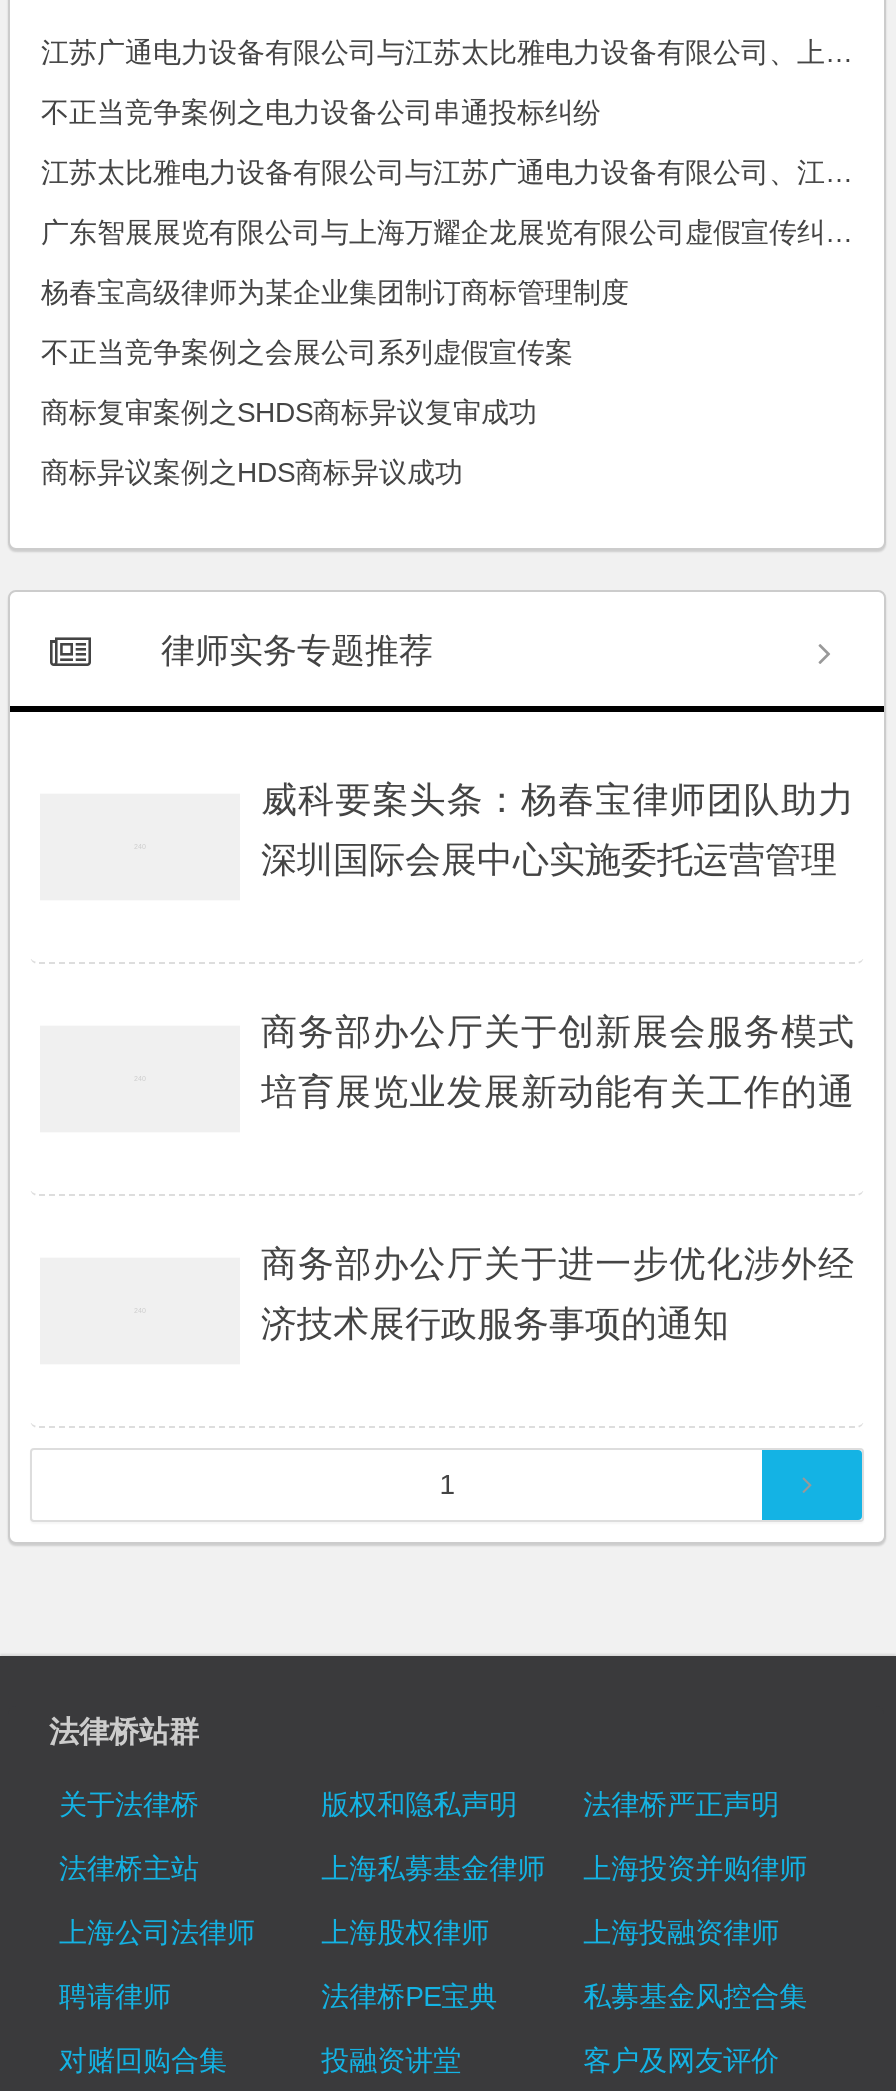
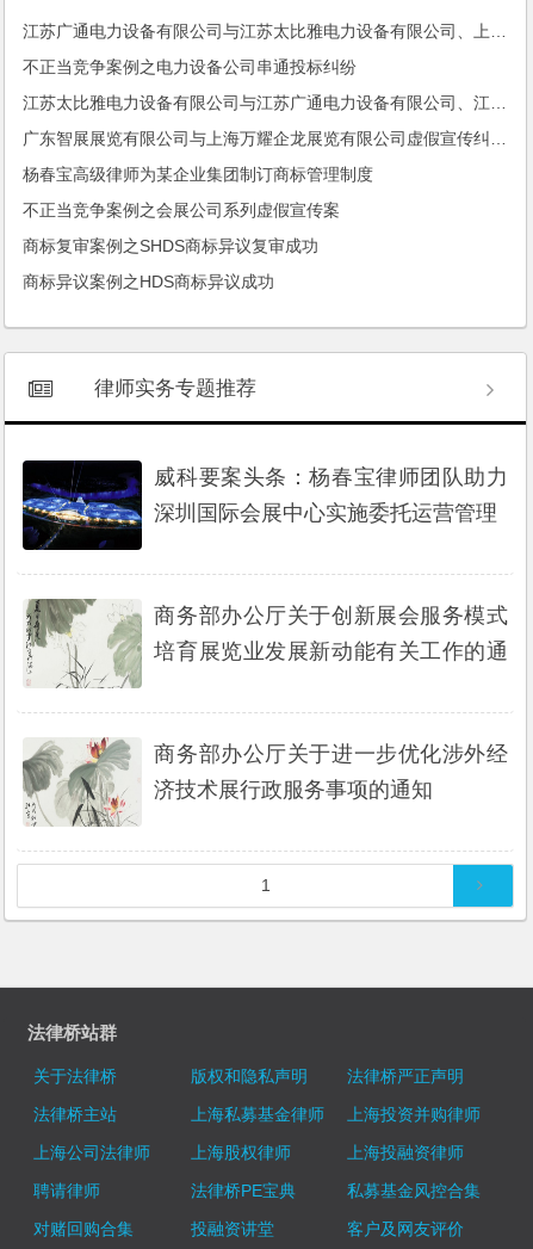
+ [image]

+ [image]

+ [image]
